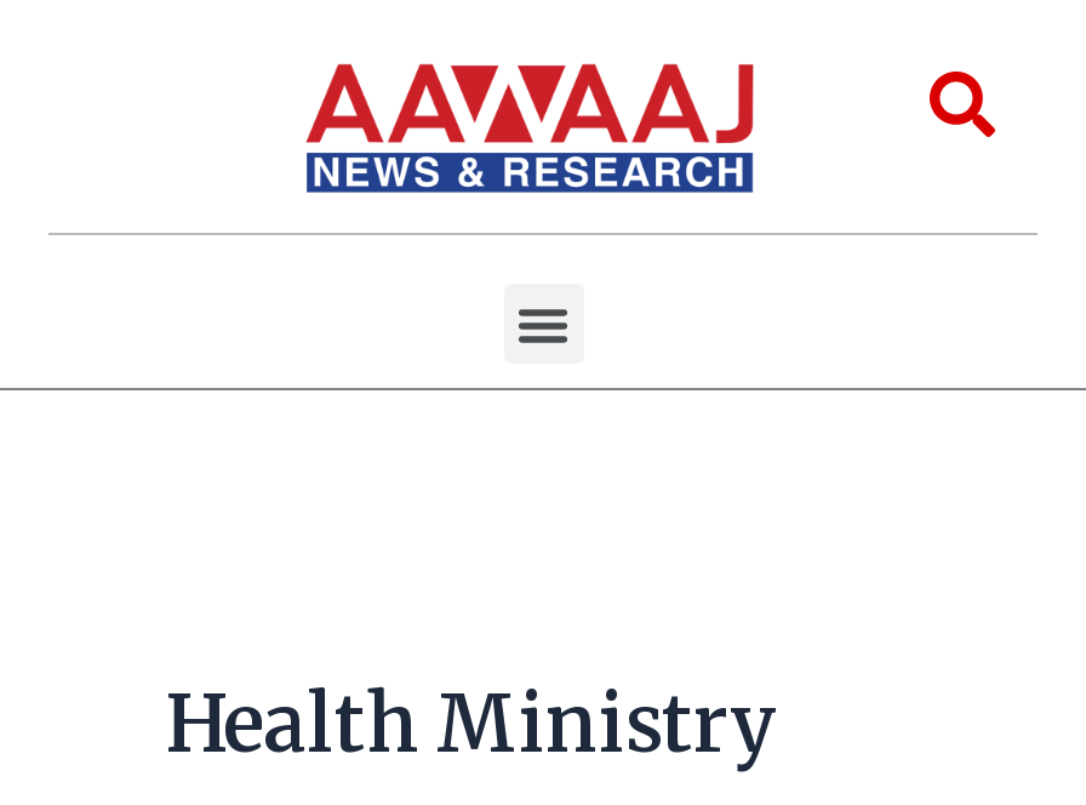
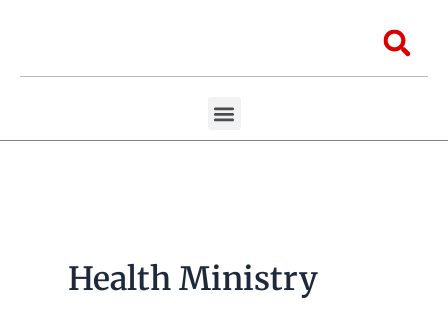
- [image]
